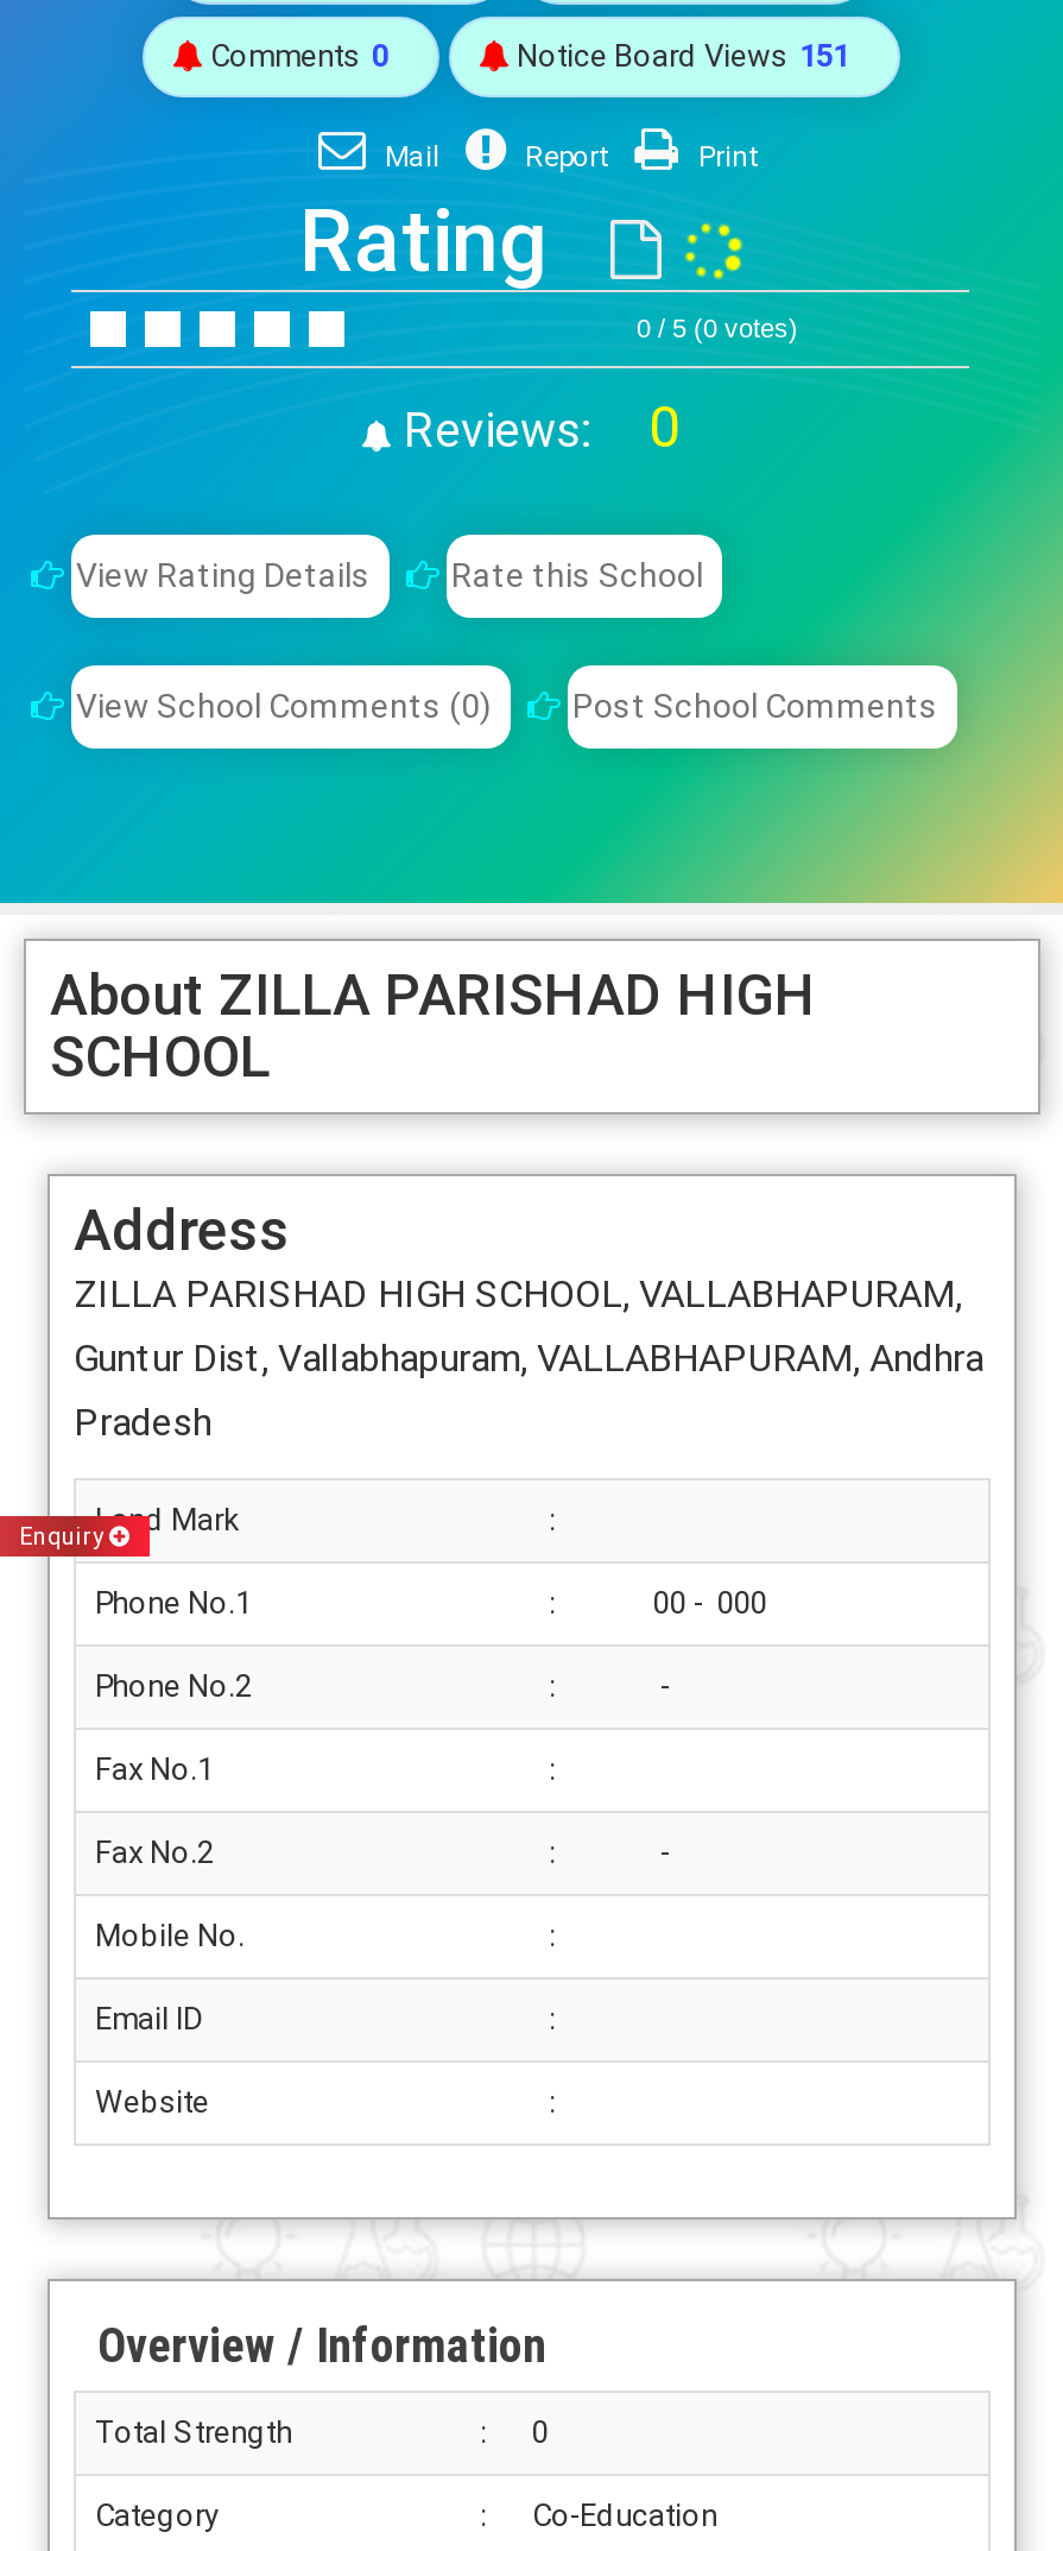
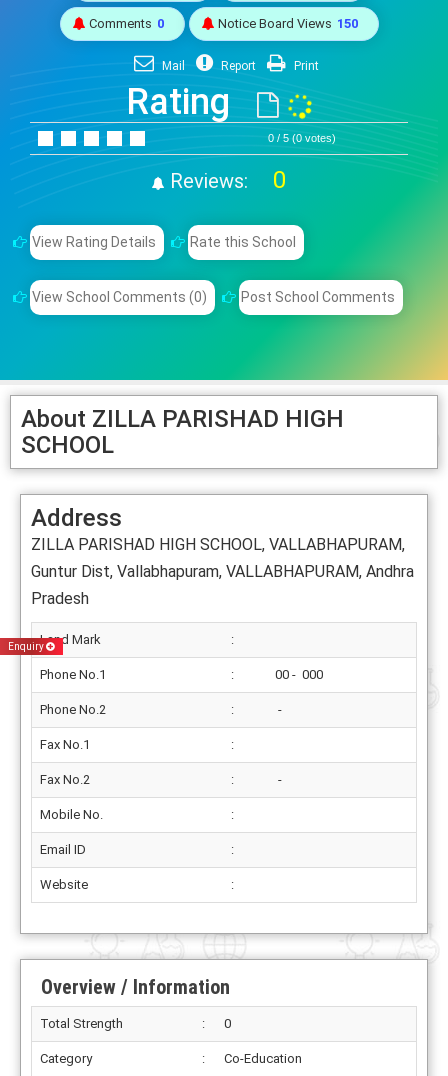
- Notice Board Views 151
+ Notice Board Views 150
